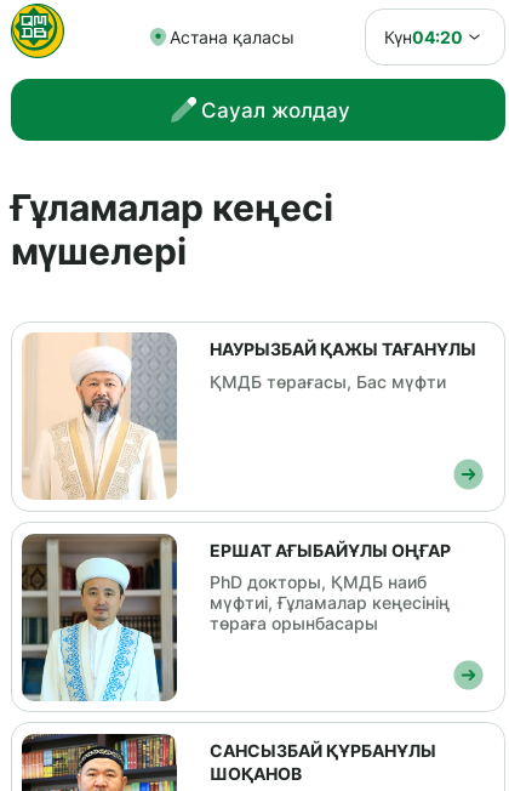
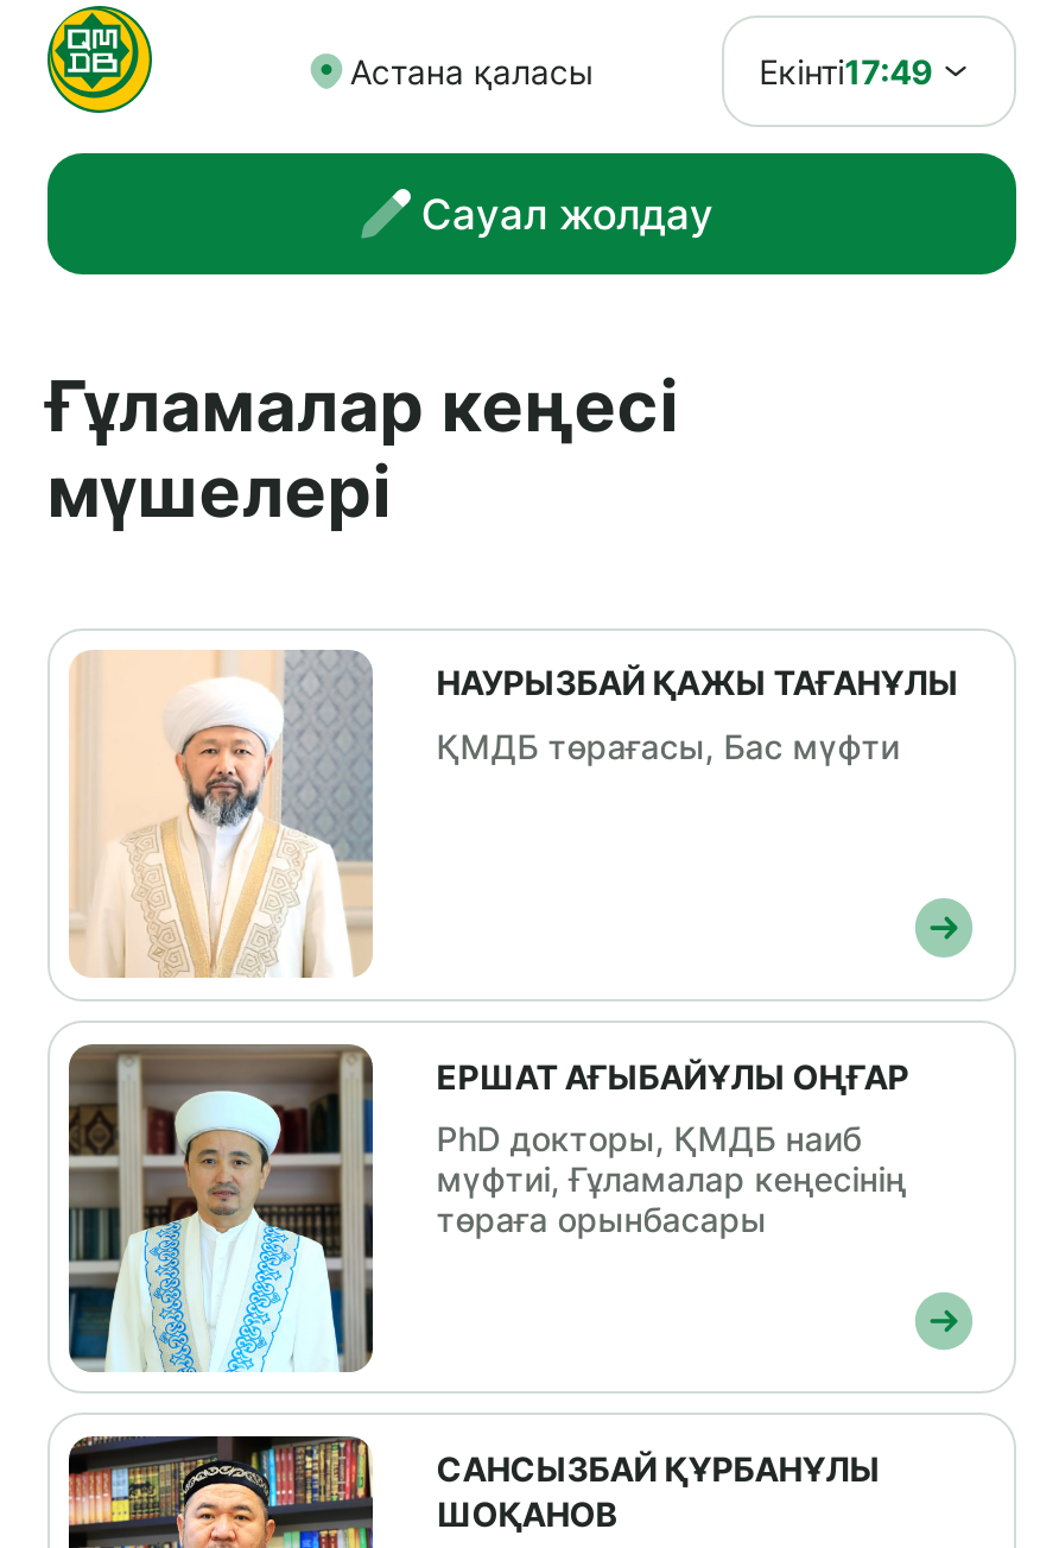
- Күн04:20
+ Екінті17:49
